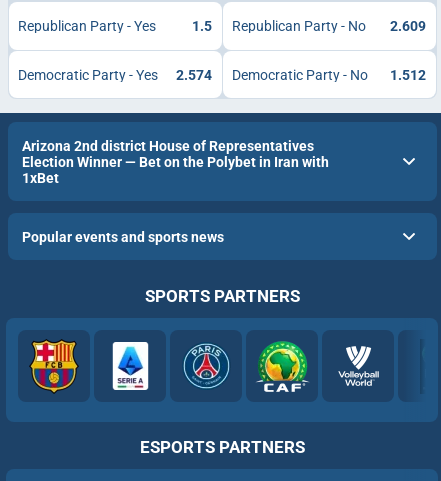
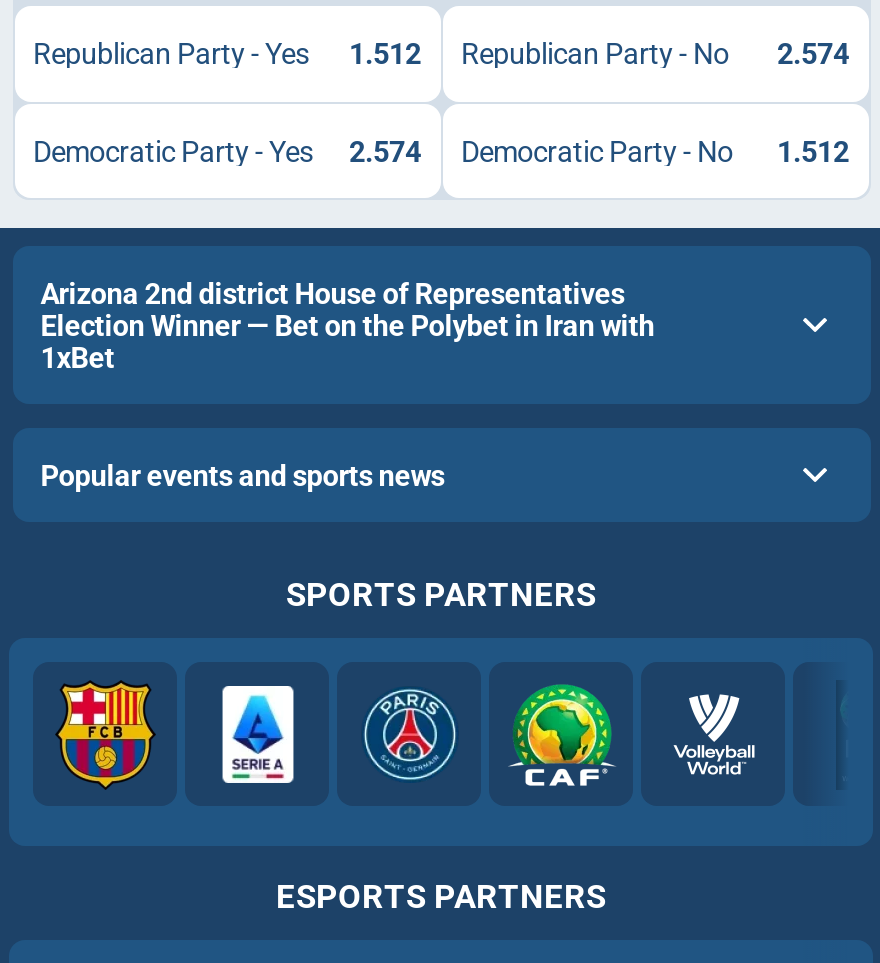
- 1.5
+ 1.512

- 2.609
+ 2.574
